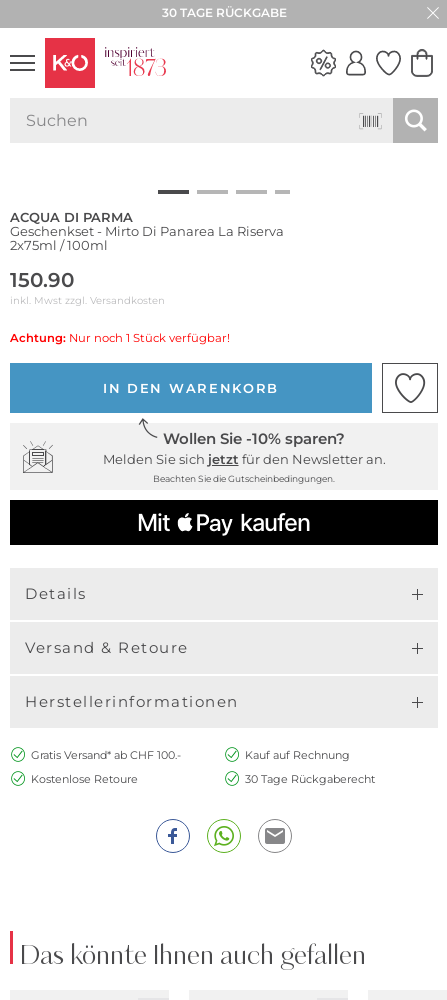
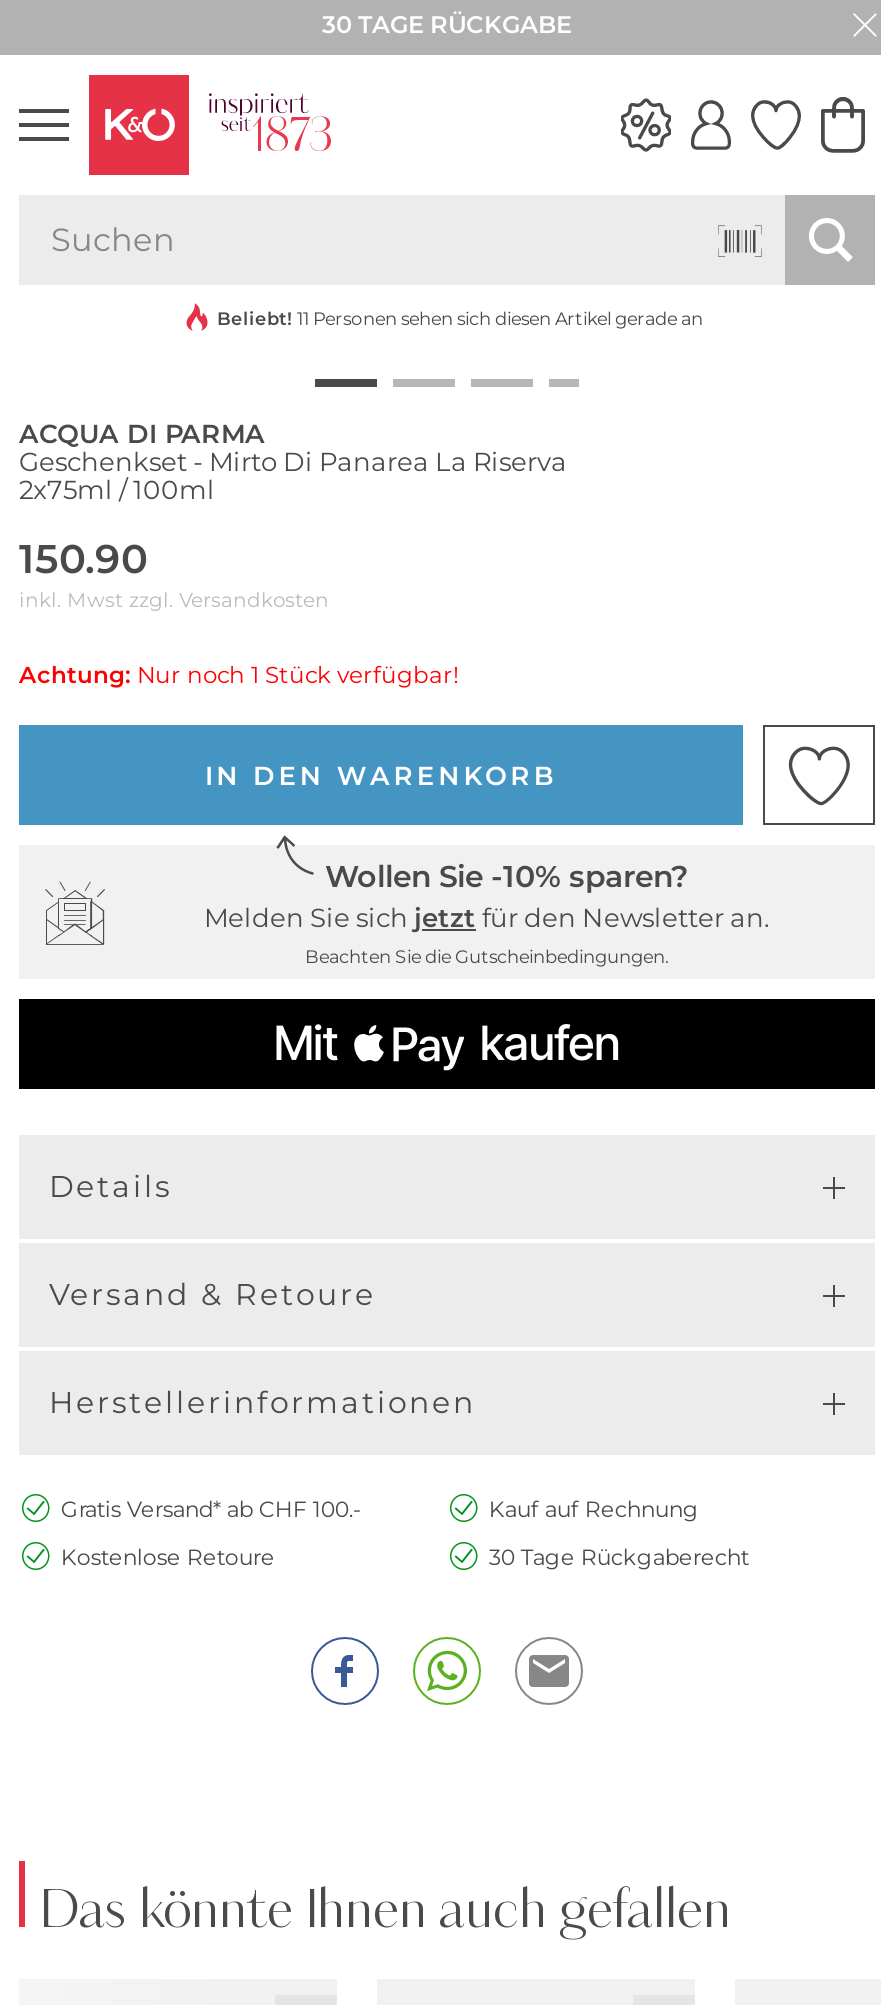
+ Beliebt! 11 Personen sehen sich diesen Artikel gerade an
